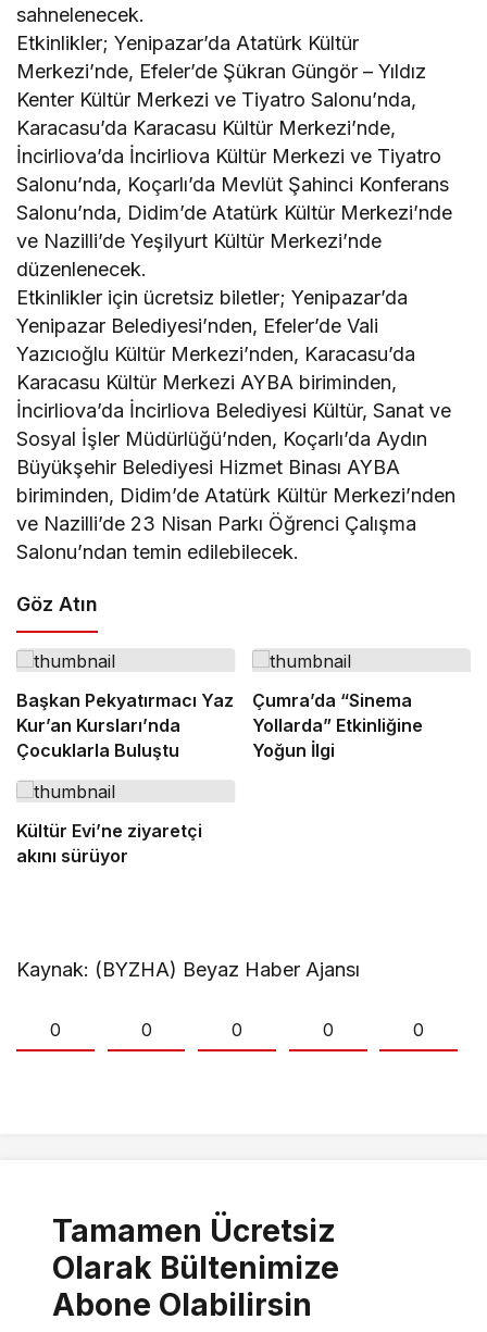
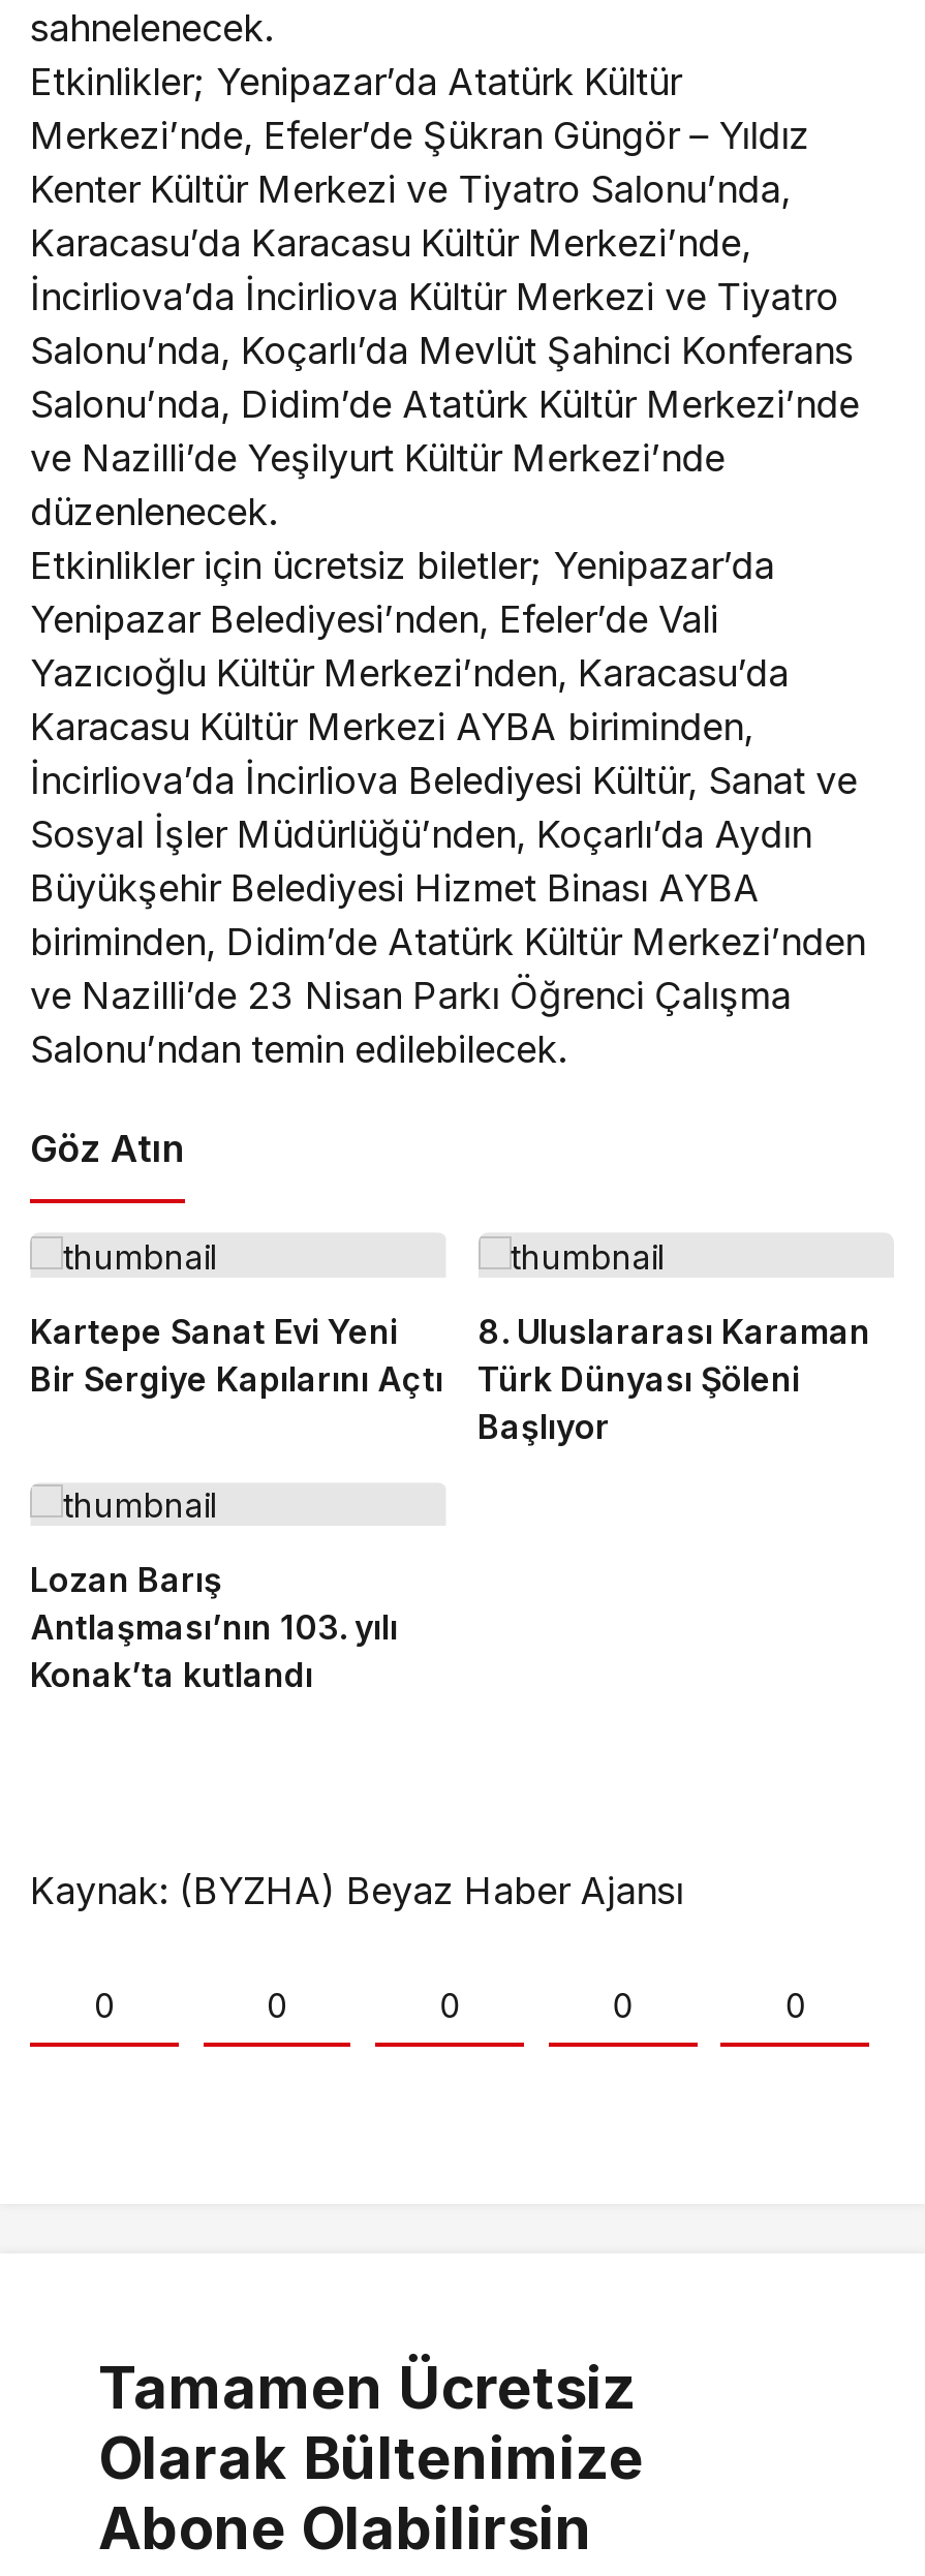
- Başkan Pekyatırmacı Yaz
- Kur’an Kursları’nda
- Çocuklarla Buluştu
+ Kartepe Sanat Evi Yeni
+ Bir Sergiye Kapılarını Açtı

- Çumra’da “Sinema
- Yollarda” Etkinliğine
- Yoğun İlgi
+ 8. Uluslararası Karaman
+ Türk Dünyası Şöleni
+ Başlıyor

- Kültür Evi’ne ziyaretçi
- akını sürüyor
+ Lozan Barış
+ Antlaşması’nın 103. yılı
+ Konak’ta kutlandı
